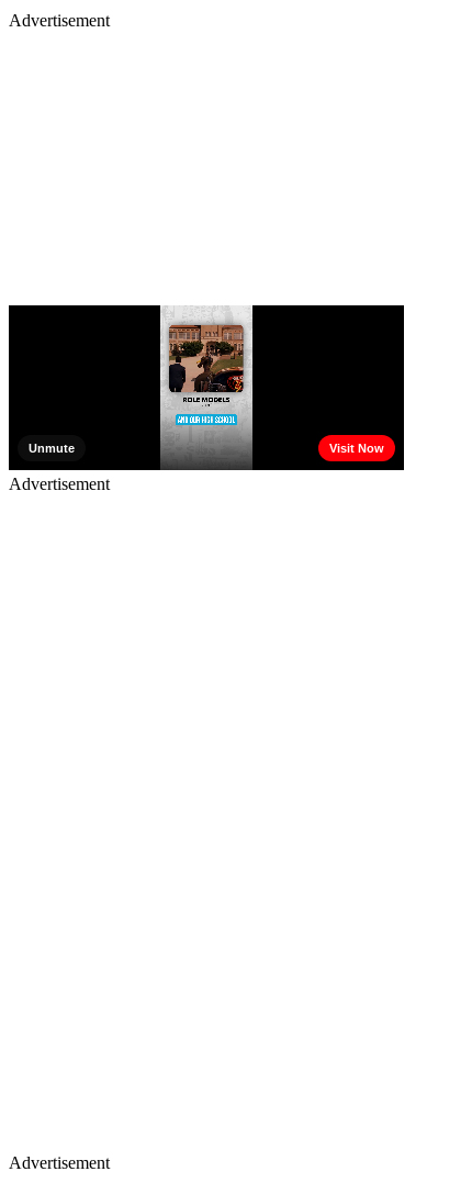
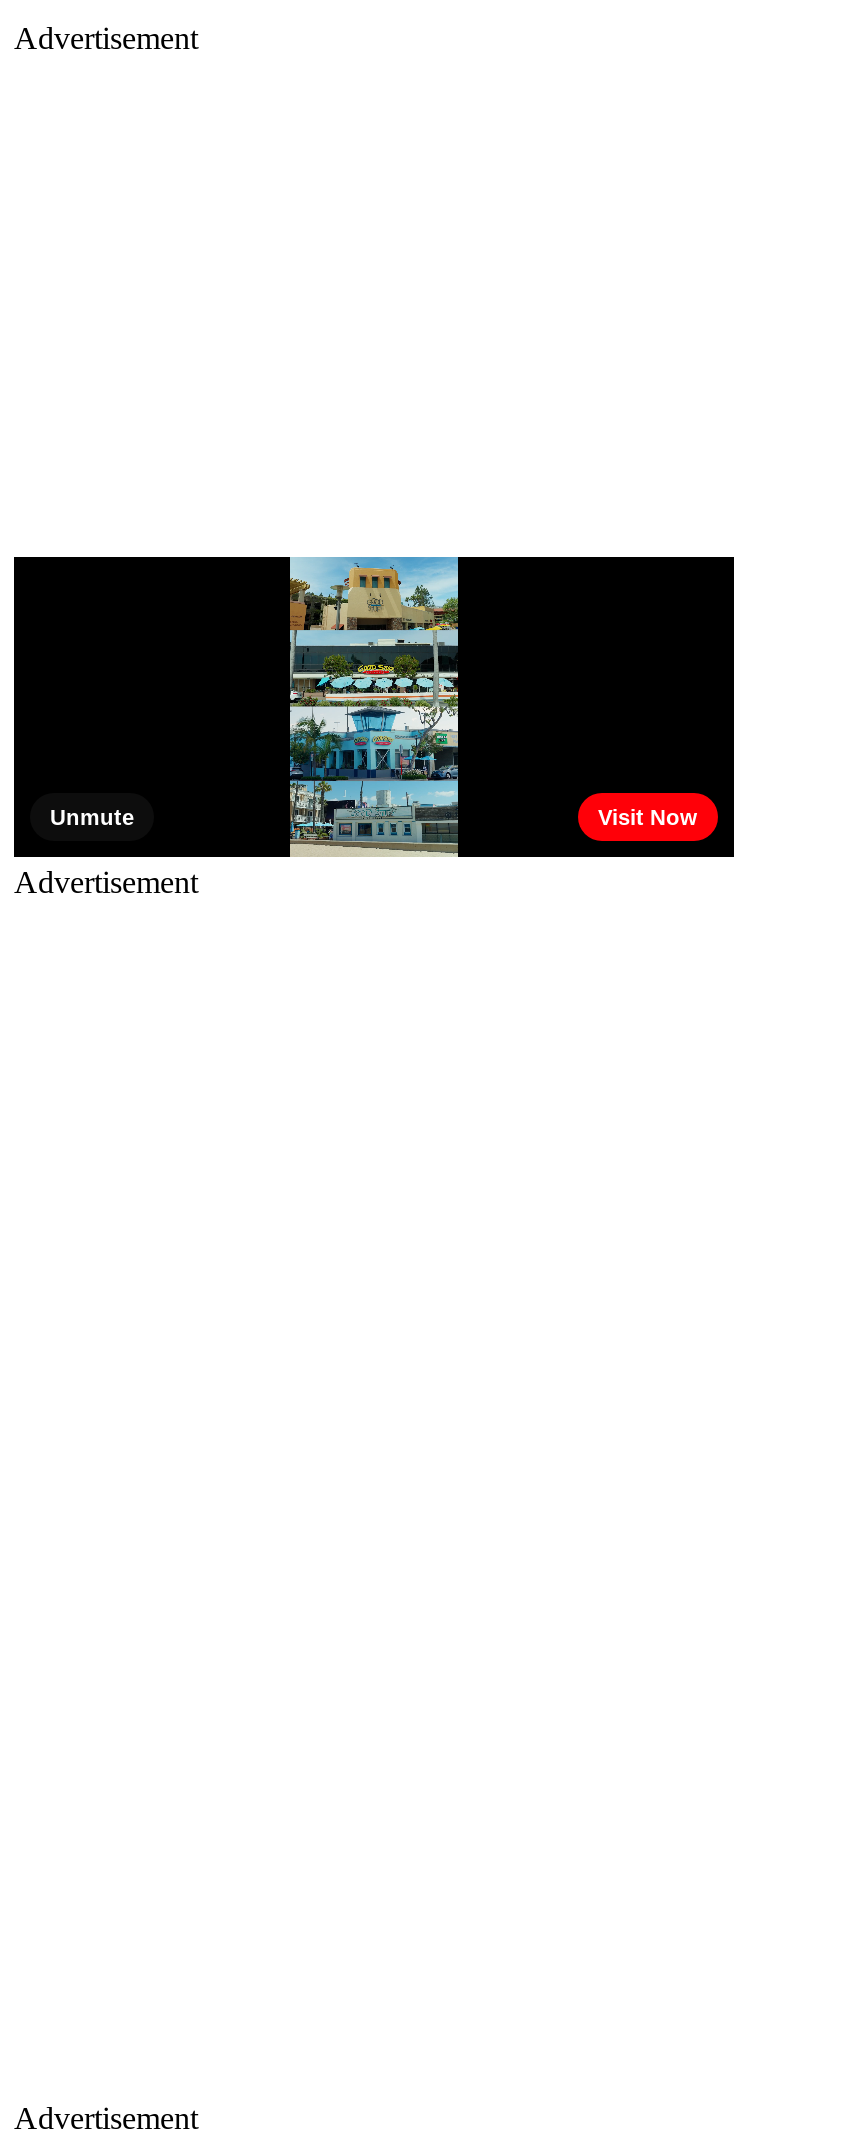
- [image]
+ [image]
